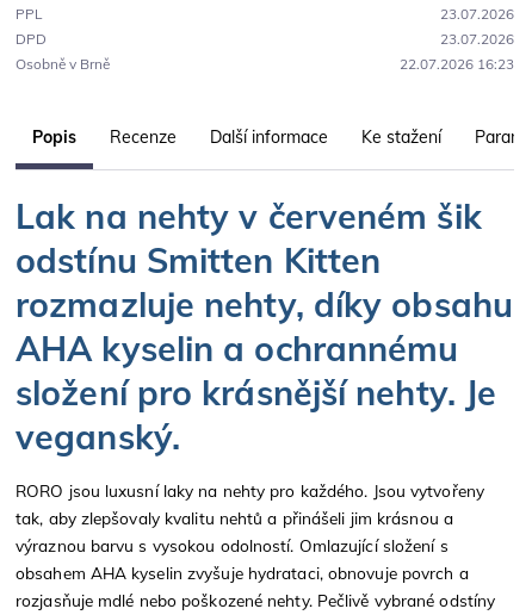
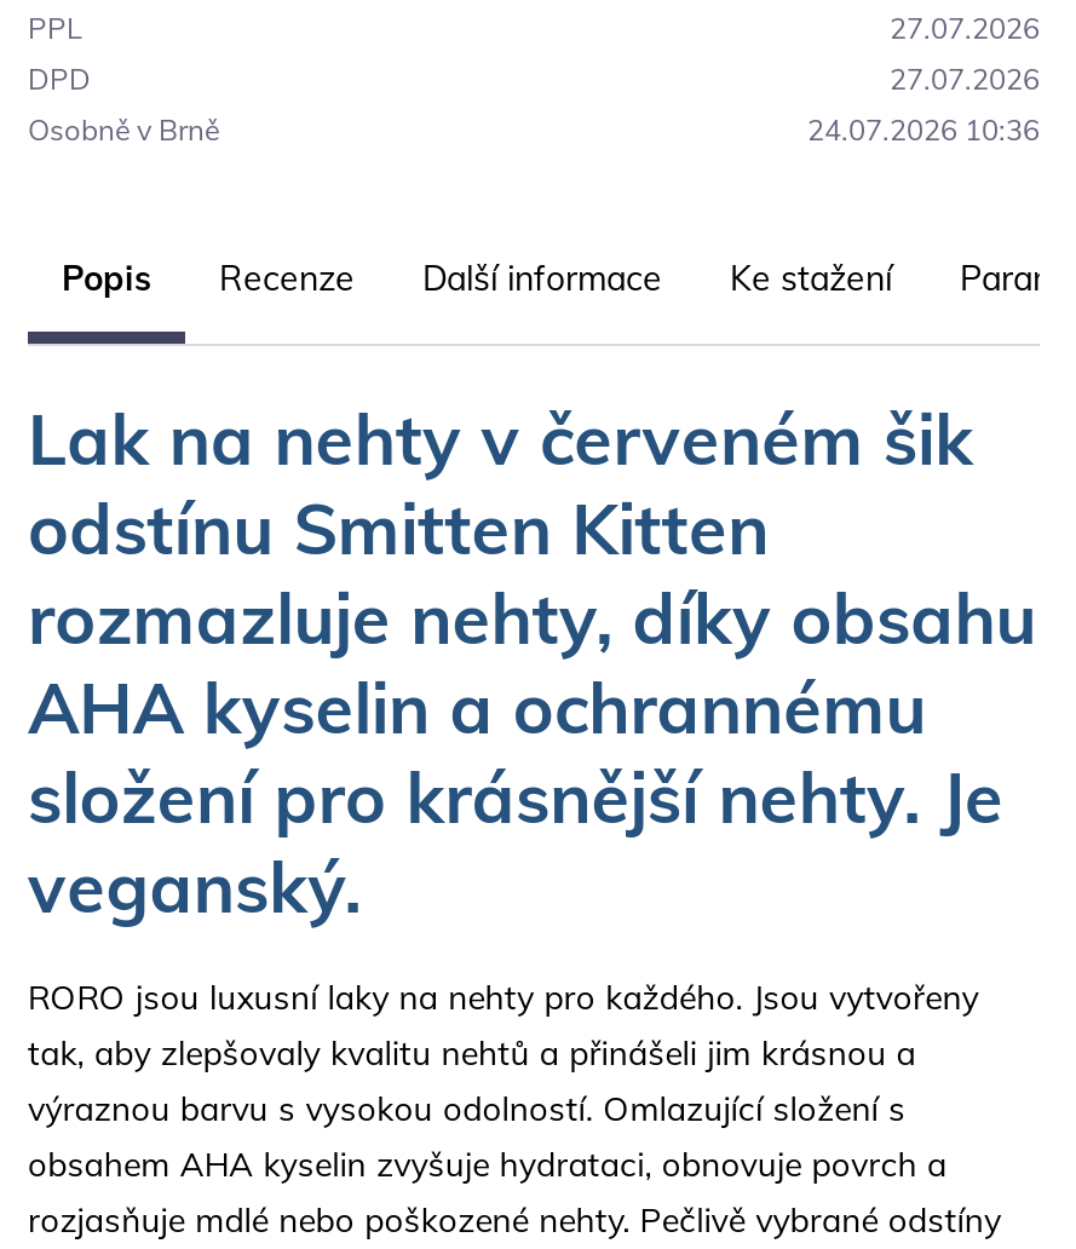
- 23.07.2026
+ 27.07.2026

- 23.07.2026
+ 27.07.2026

- 22.07.2026 16:23
+ 24.07.2026 10:36
